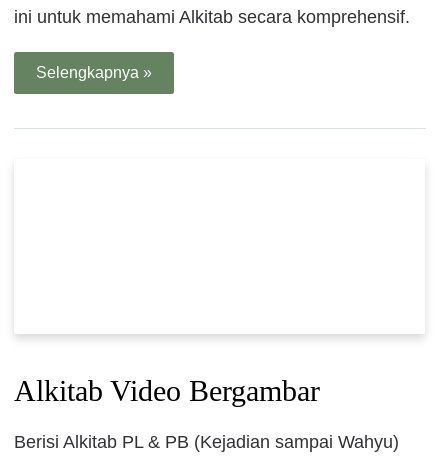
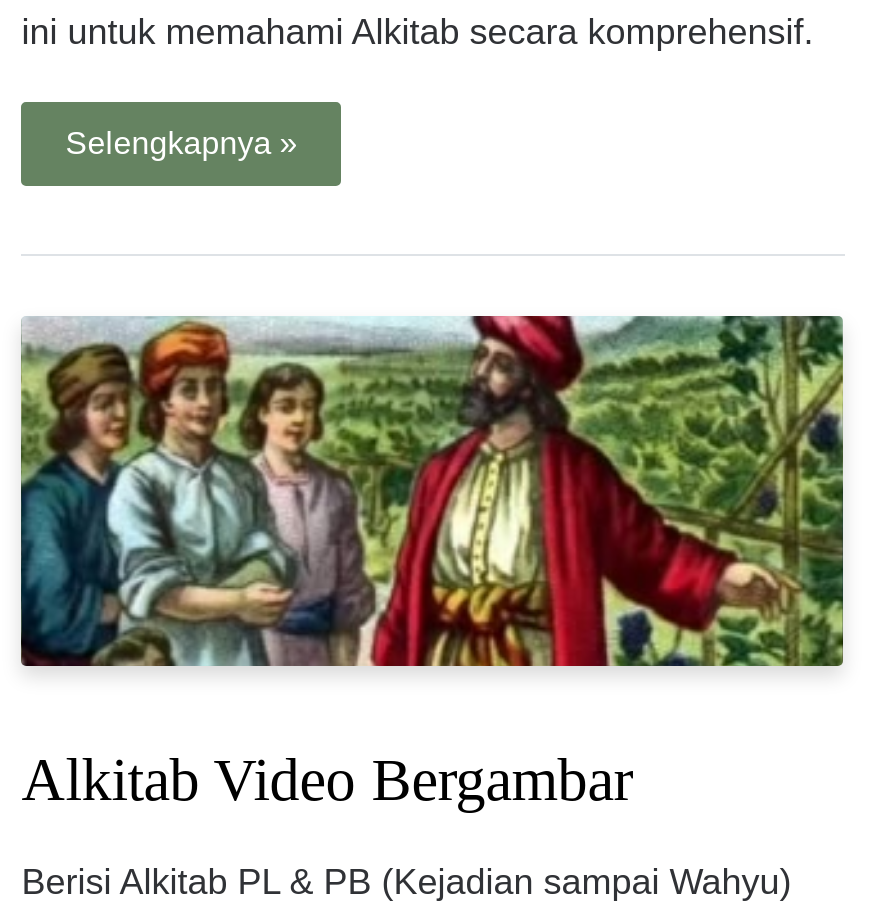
+ [image]
